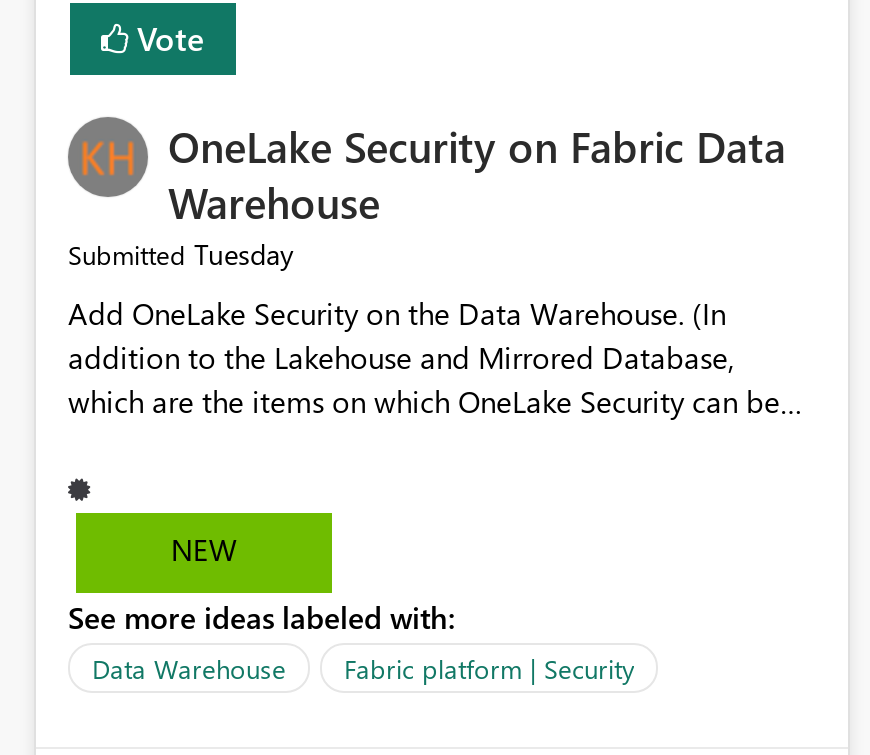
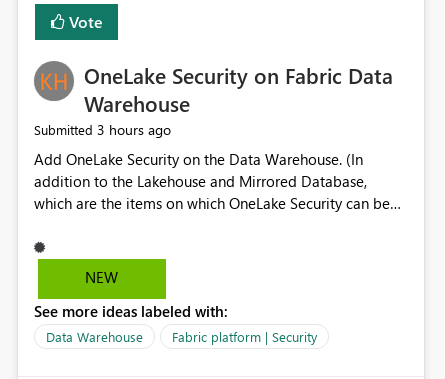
- Submitted Tuesday
+ Submitted 3 hours ago
